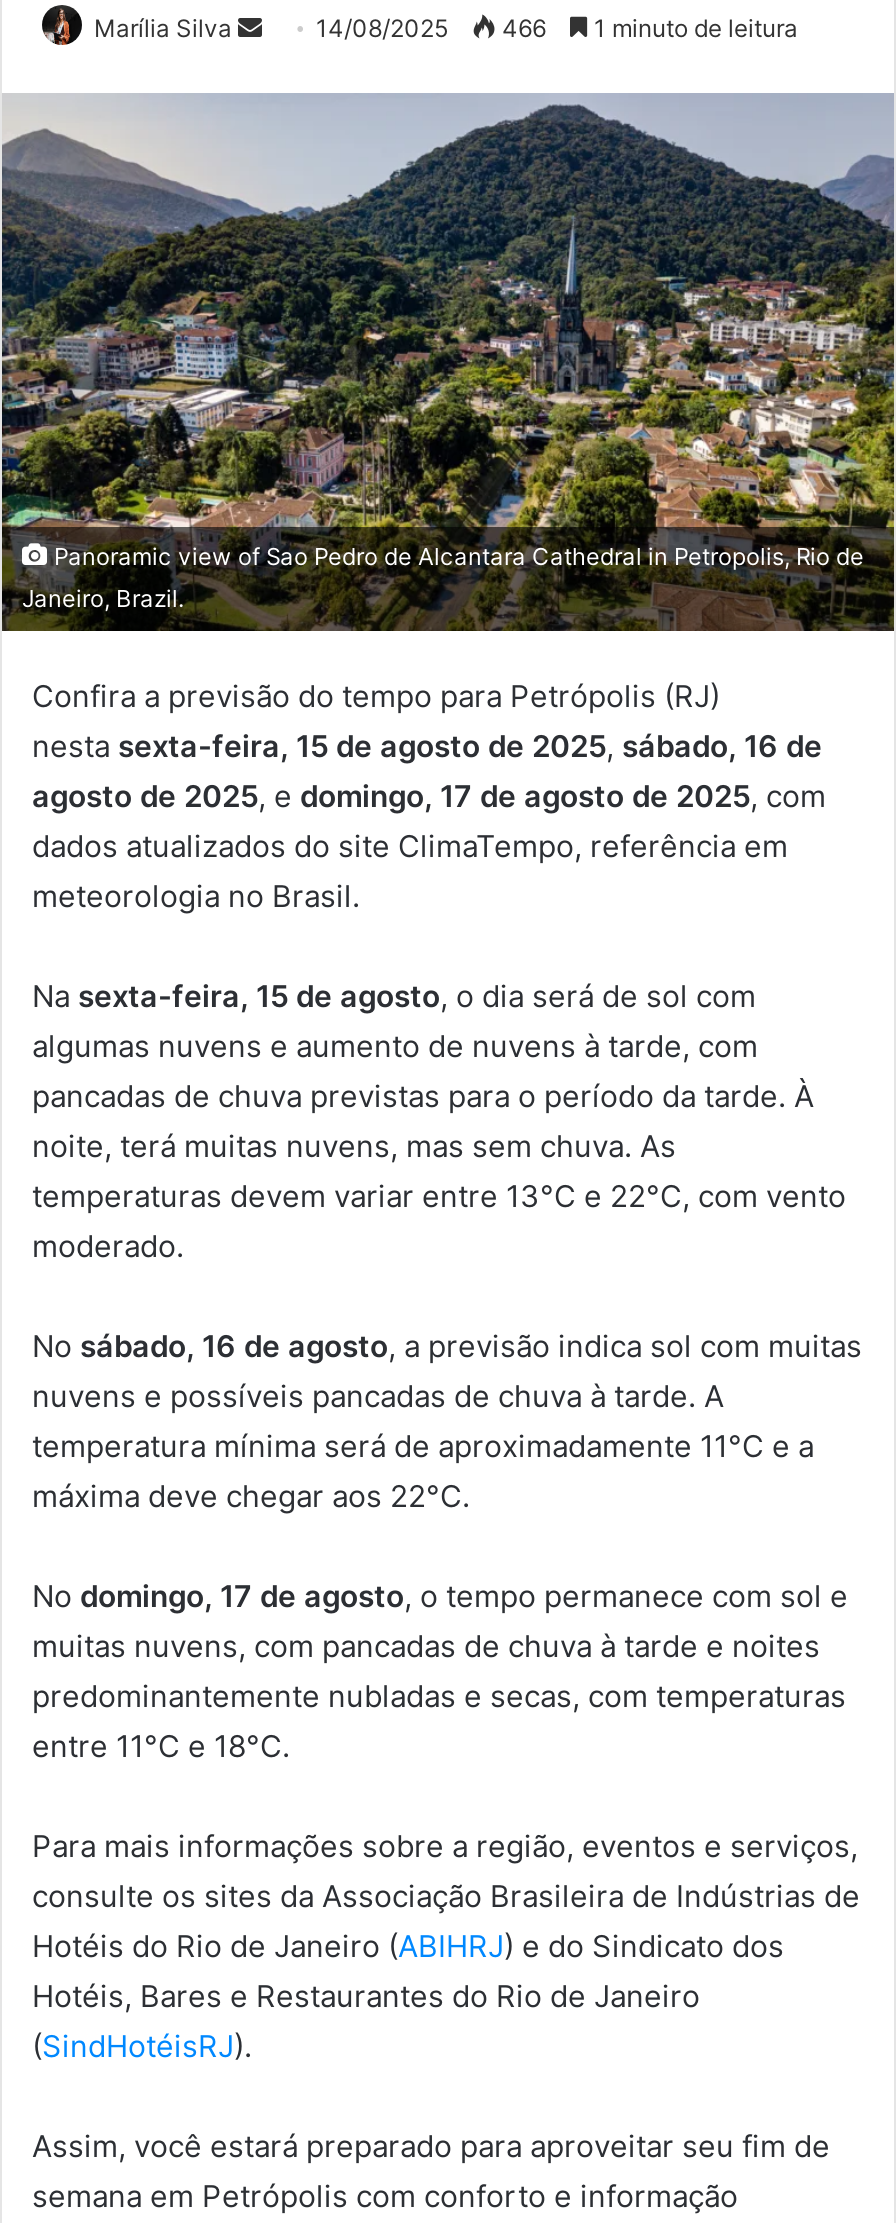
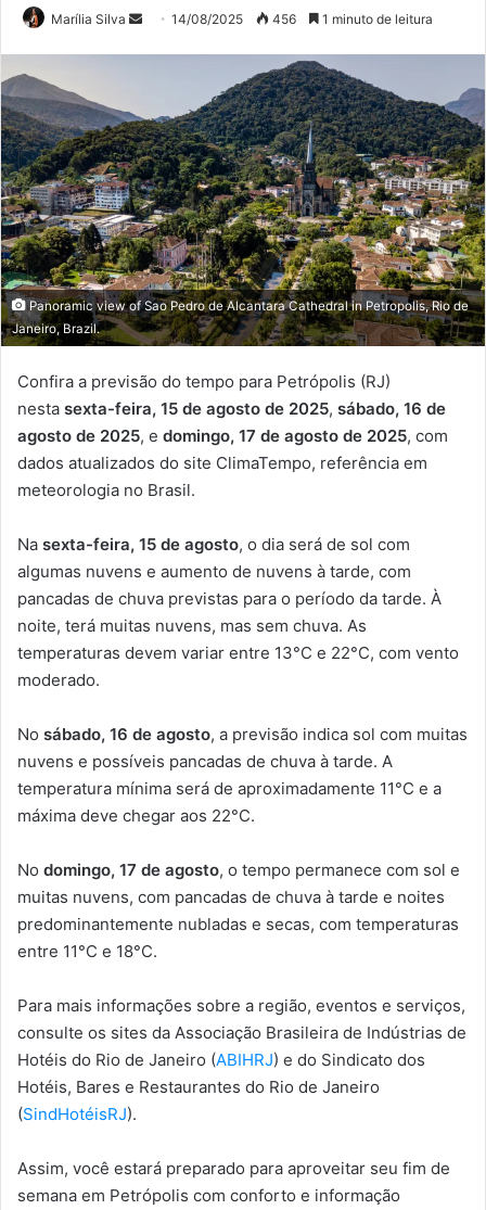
- 466
+ 456
